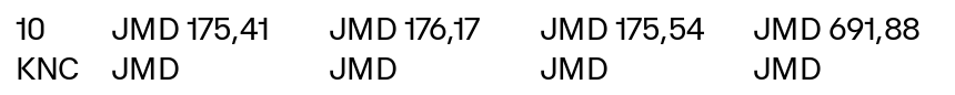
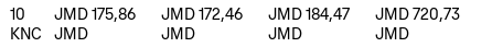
- JMD 175,41
+ JMD 175,86

- JMD 176,17
+ JMD 172,46

- JMD 175,54
+ JMD 184,47

- JMD 691,88
+ JMD 720,73
